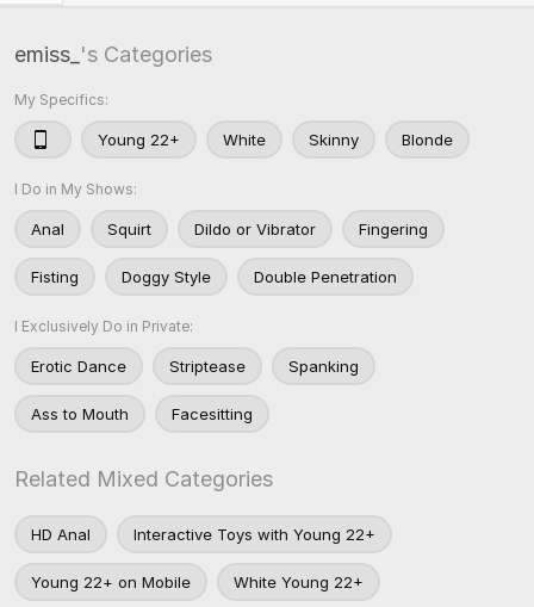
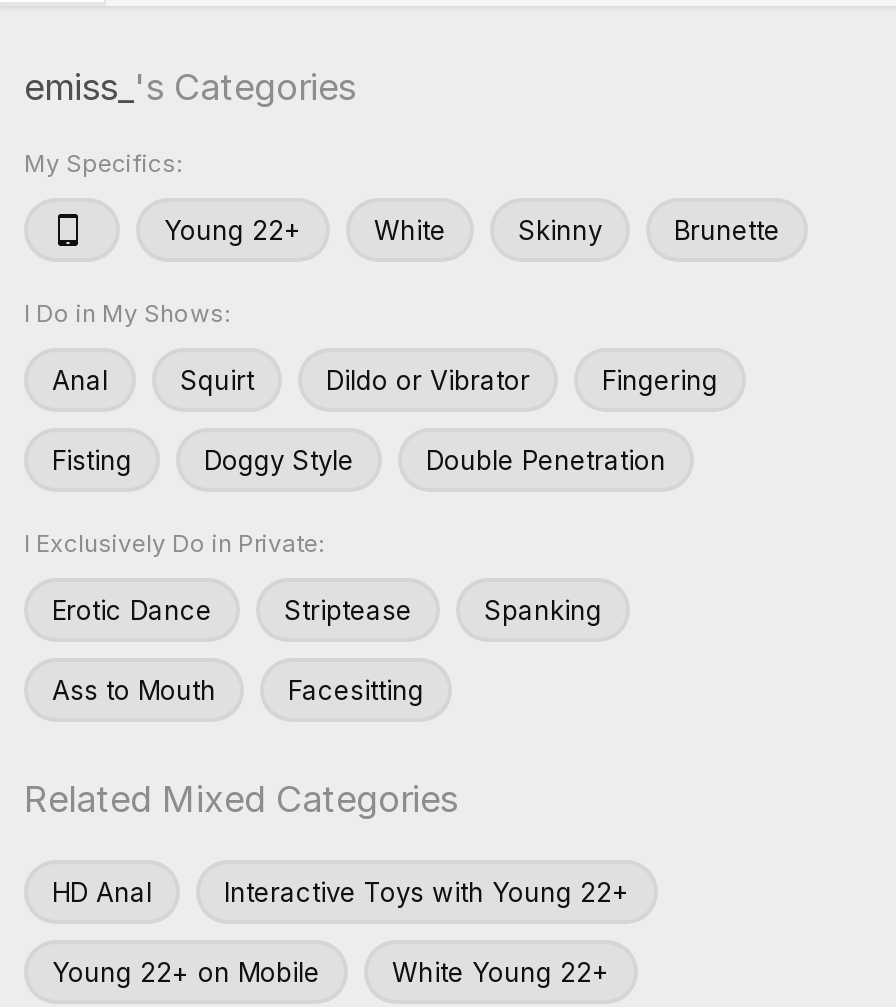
- Blonde
+ Brunette
